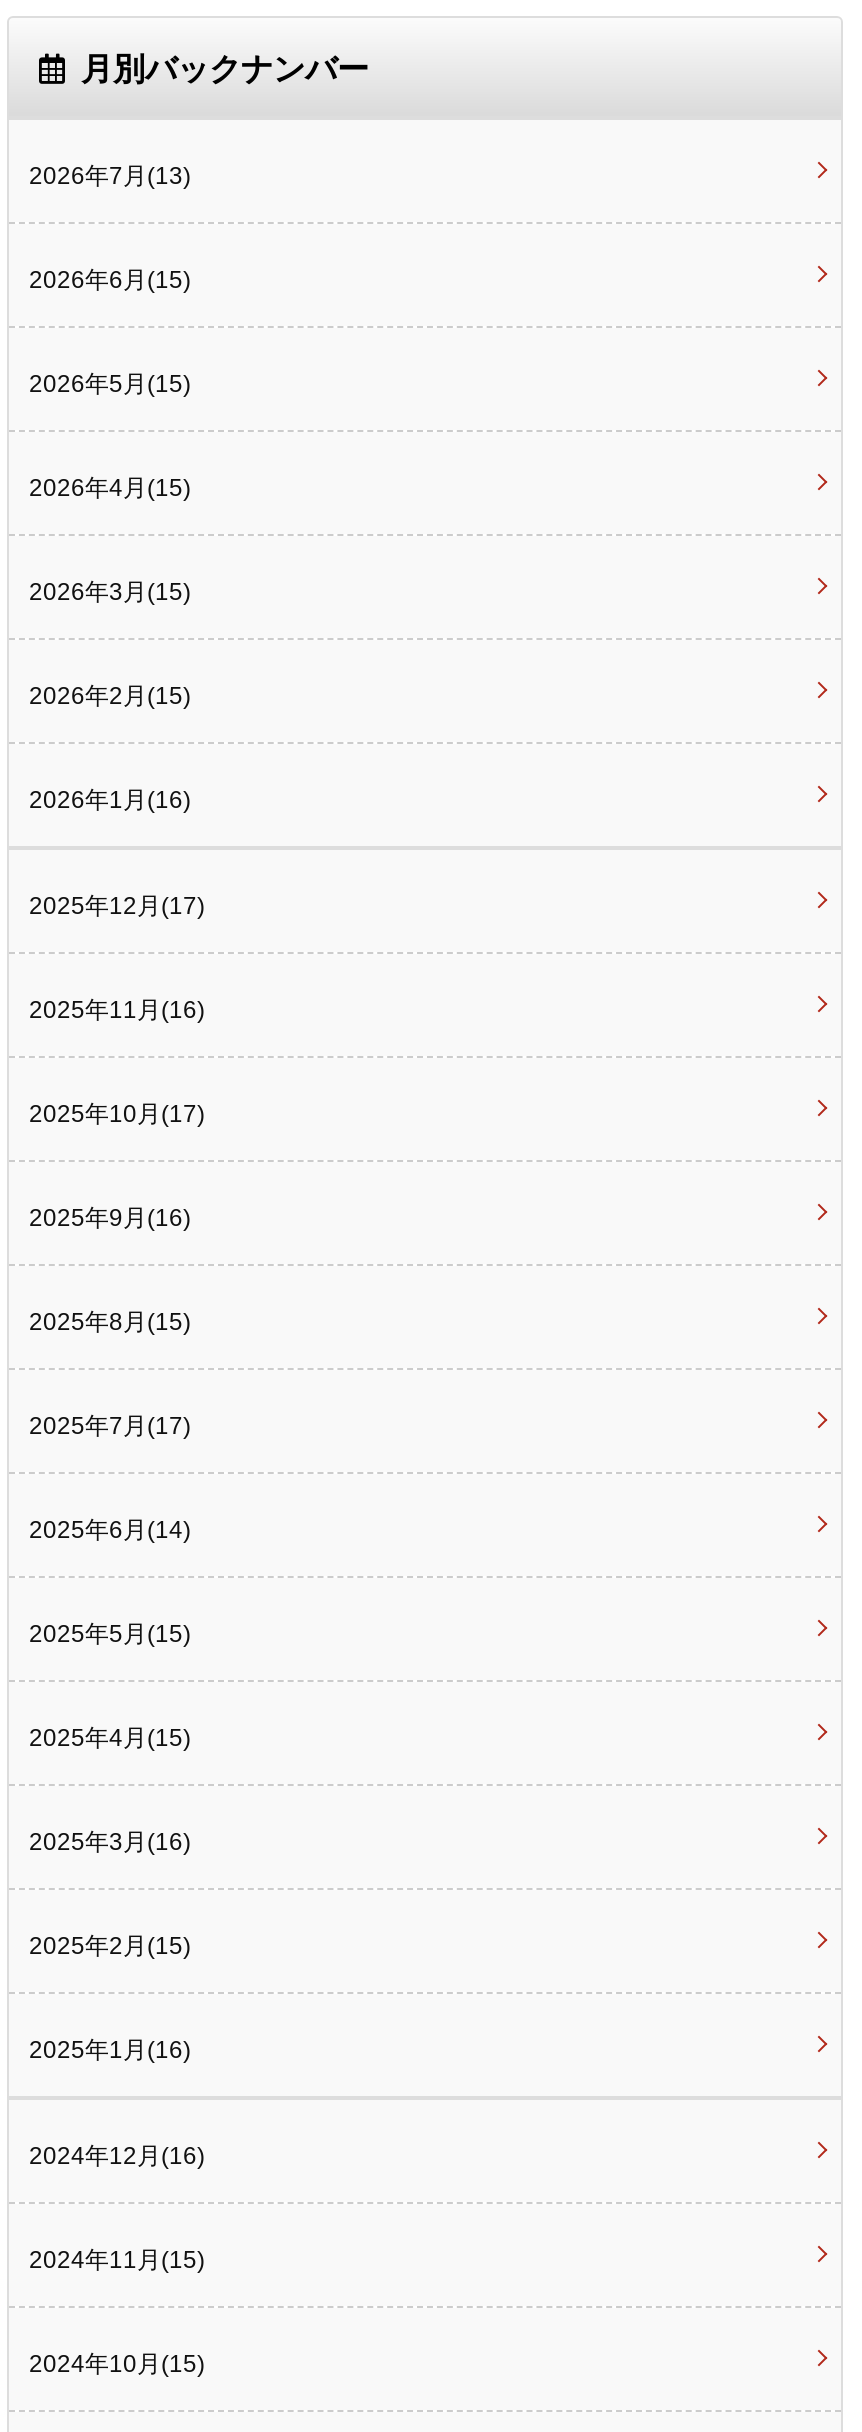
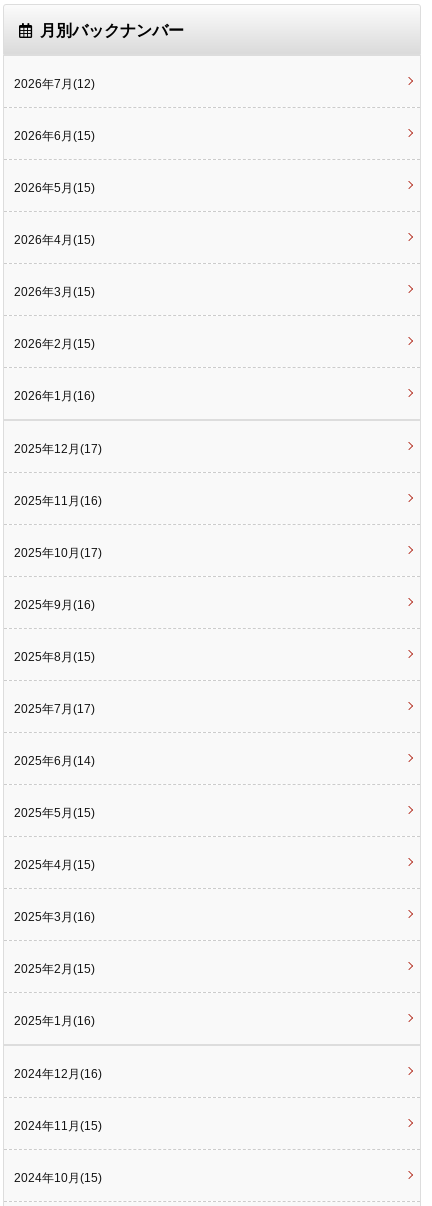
- 2026年7月(13)
+ 2026年7月(12)
